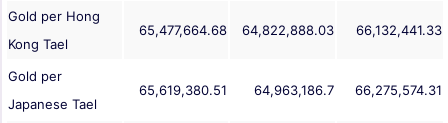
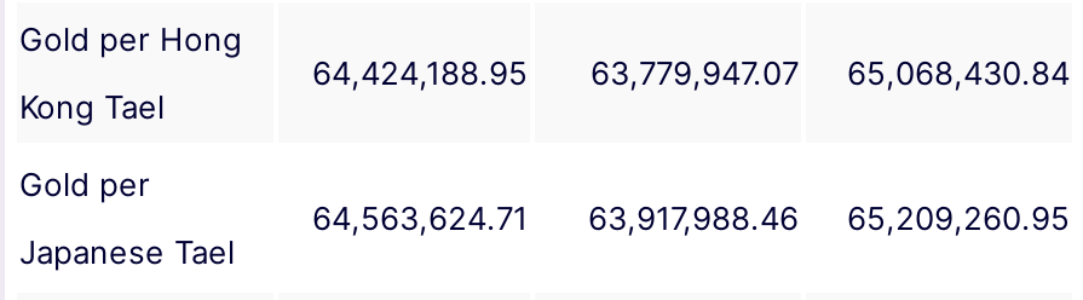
- 65,477,664.68
+ 64,424,188.95

- 64,822,888.03
+ 63,779,947.07

- 66,132,441.33
+ 65,068,430.84

- 65,619,380.51
+ 64,563,624.71

- 64,963,186.7
+ 63,917,988.46

- 66,275,574.31
+ 65,209,260.95
